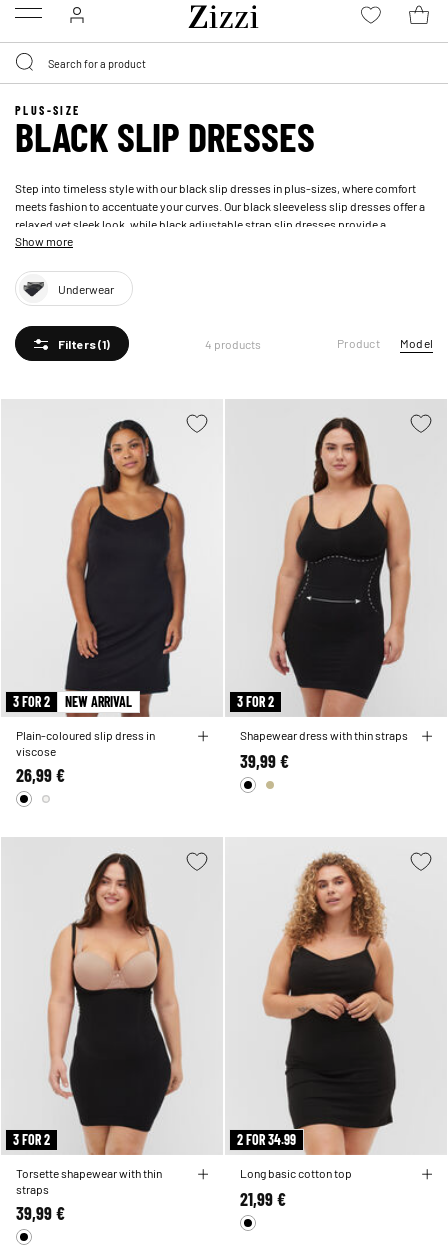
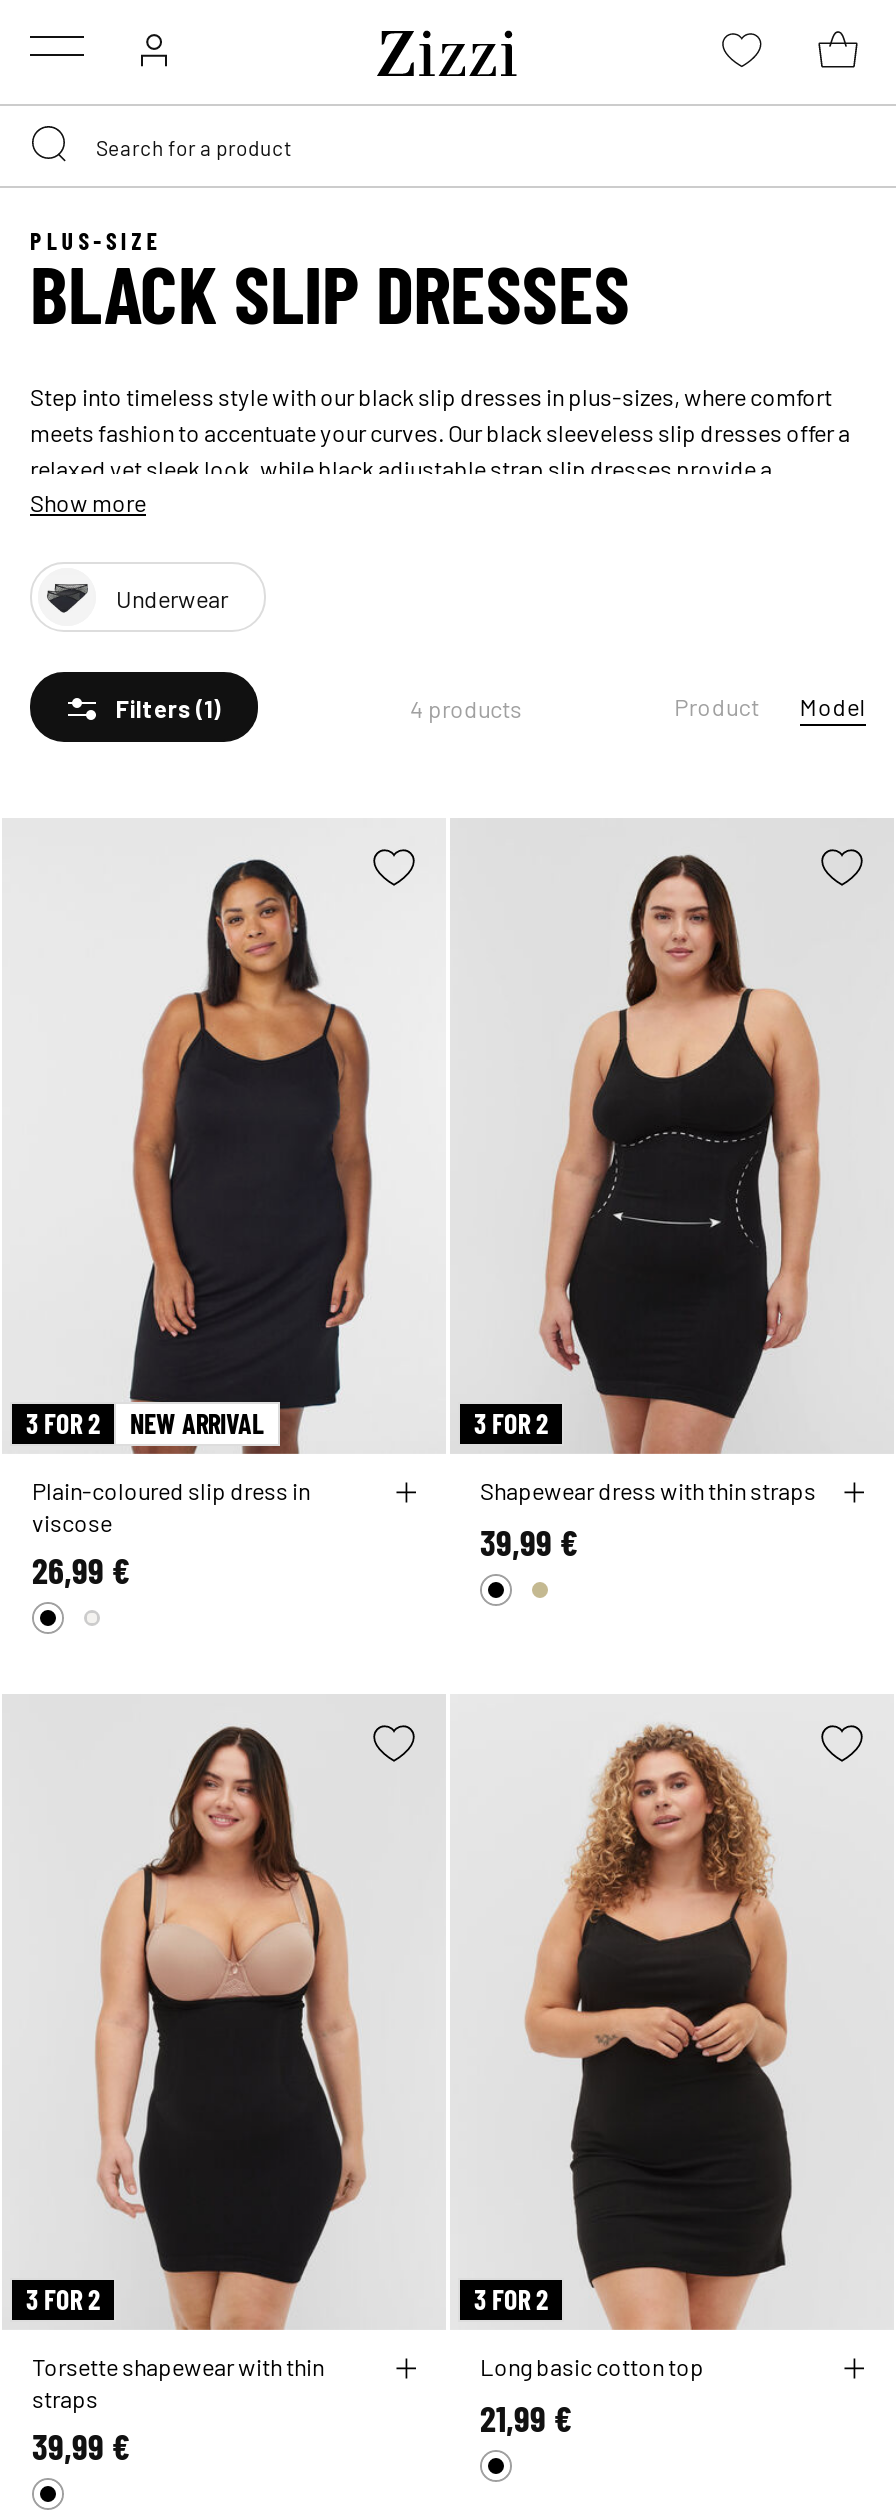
- 2 FOR 34.99
+ 3 FOR 2
